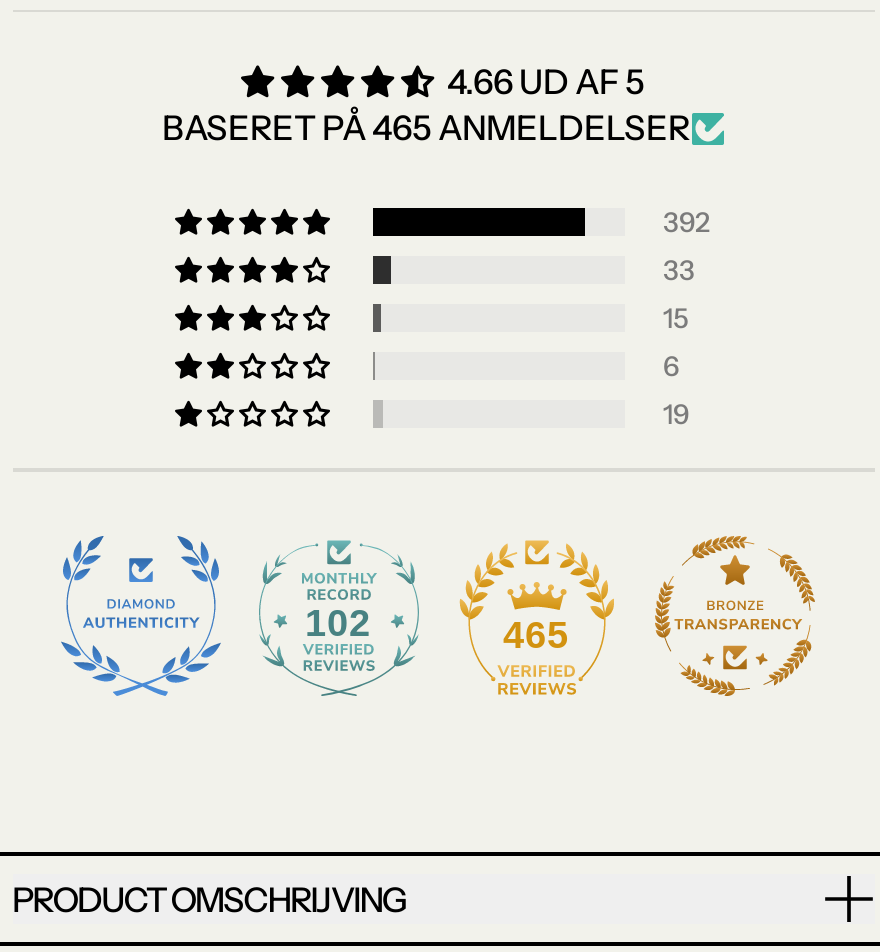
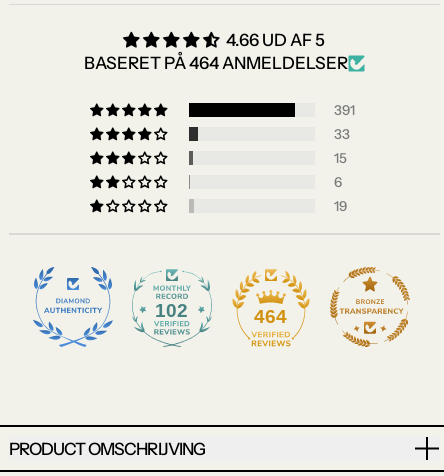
- BASERET PÅ 465 ANMELDELSER
+ BASERET PÅ 464 ANMELDELSER

- 392
+ 391

- 465
+ 464
